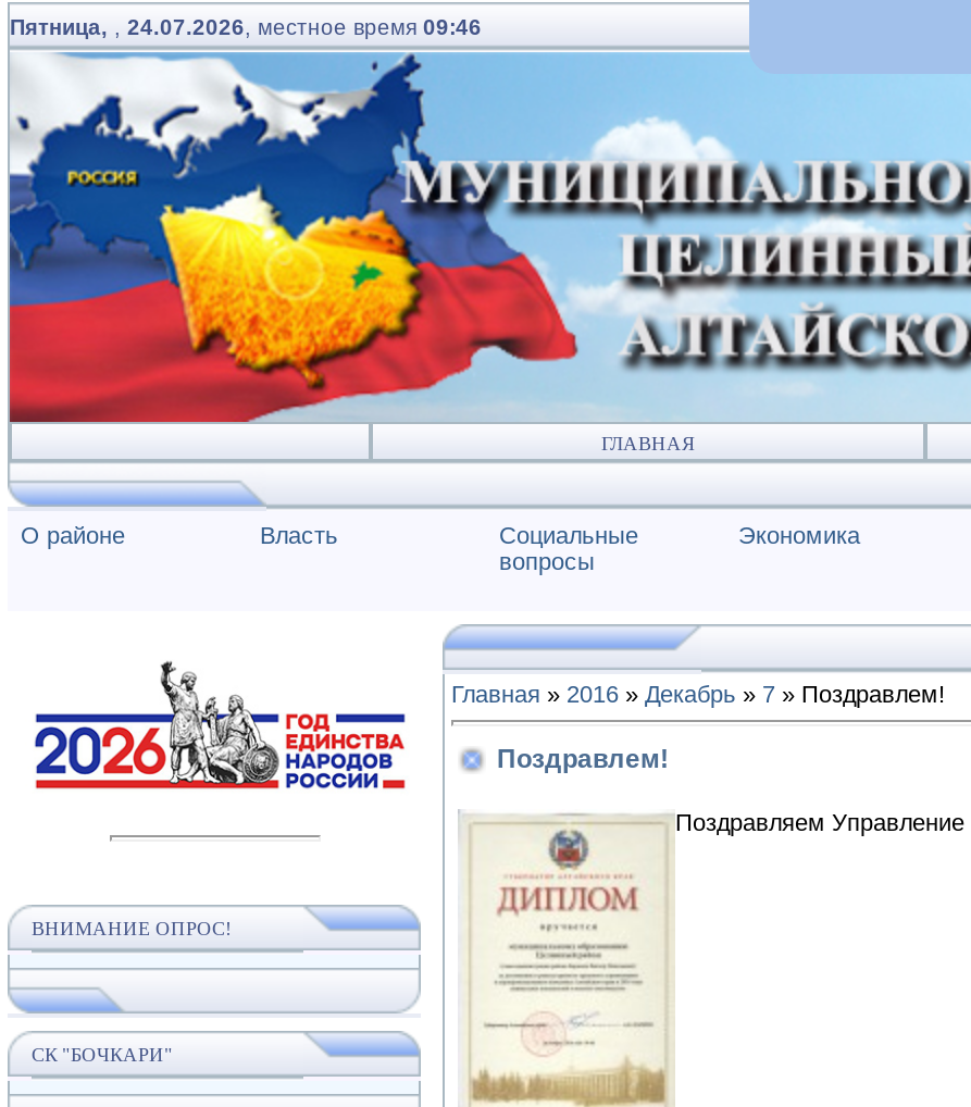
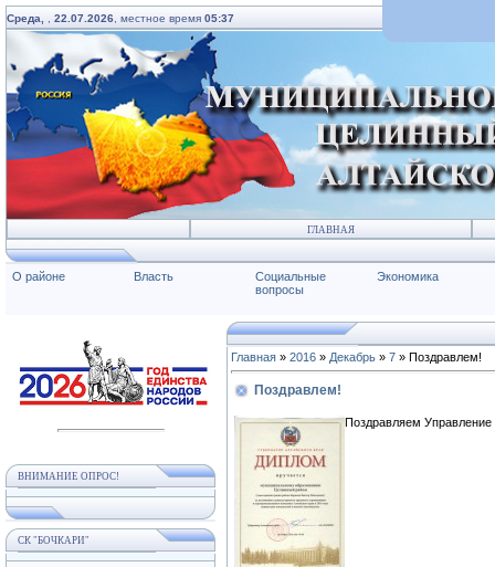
- Пятница,, 24.07.2026, местное время 09:46
+ Среда,, 22.07.2026, местное время 05:37
